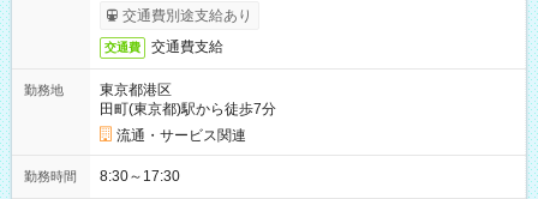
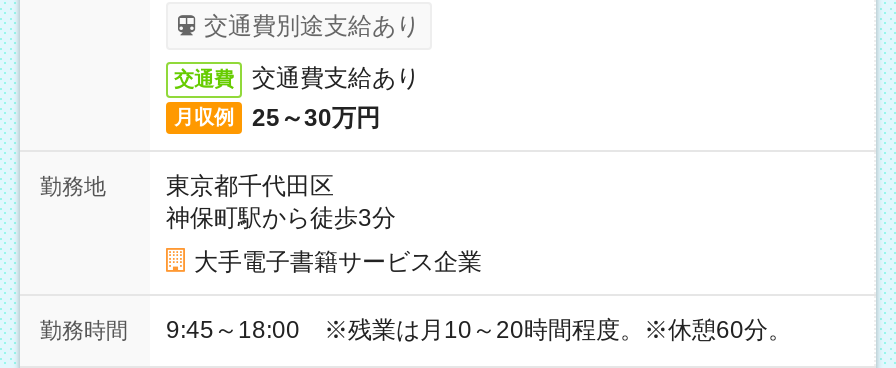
- 交通費支給
+ 交通費支給あり
+ 月収例
+ 25～30万円

- 東京都港区
- 田町(東京都)駅から徒歩7分
+ 東京都千代田区
+ 神保町駅から徒歩3分

- 流通・サービス関連
+ 大手電子書籍サービス企業

- 8:30～17:30
+ 9:45～18:00 ※残業は月10～20時間程度。※休憩60分。
